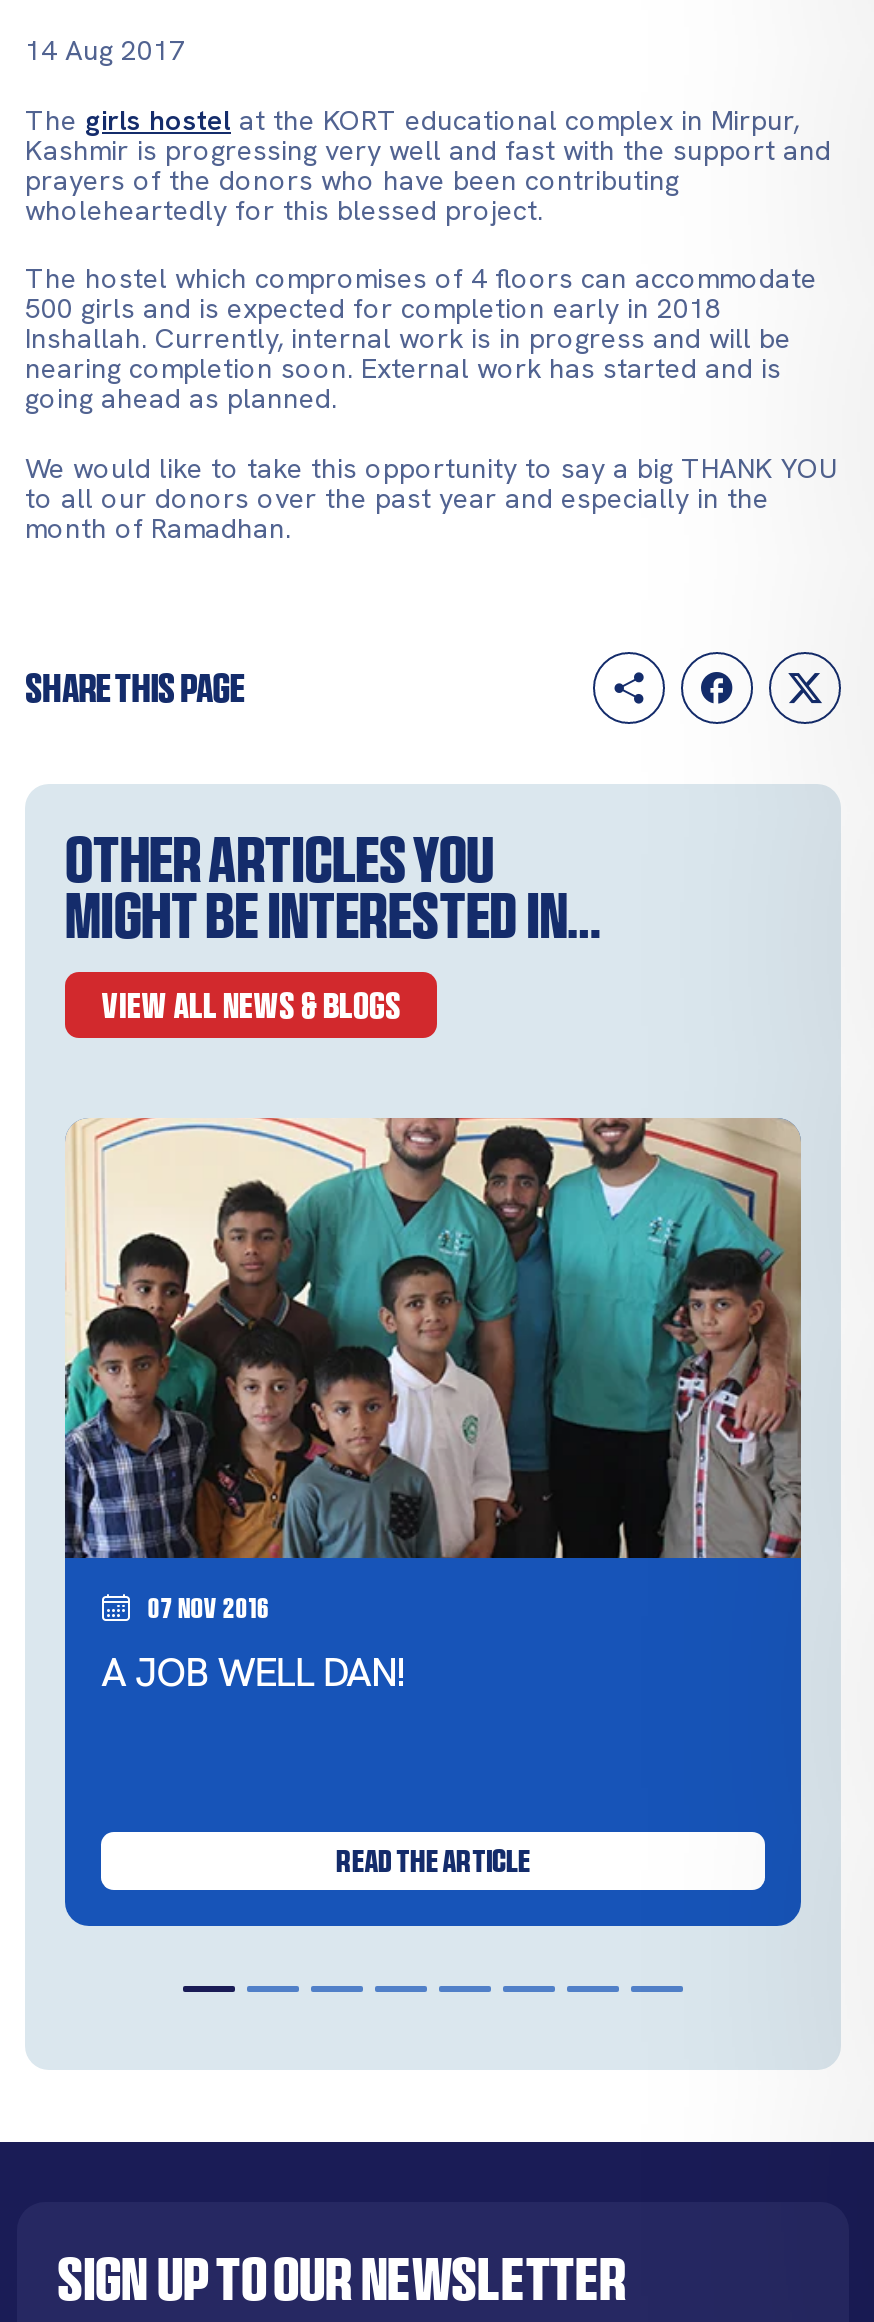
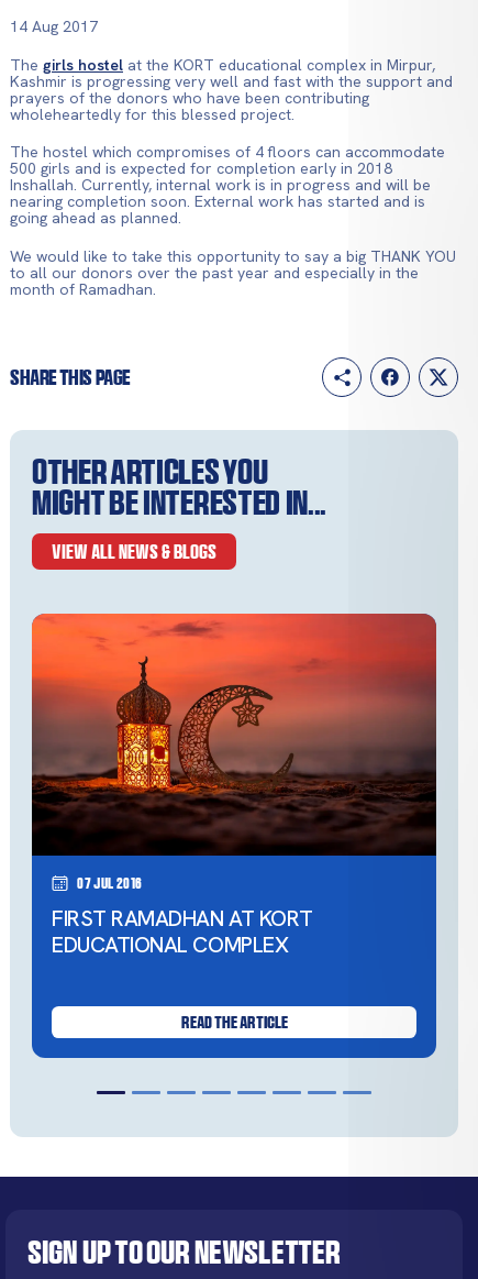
- [image]
- 07 Nov 2016
- A JOB WELL DAN!
+ [image]
+ 07 Jul 2016
+ FIRST RAMADHAN AT KORT
+ EDUCATIONAL COMPLEX
